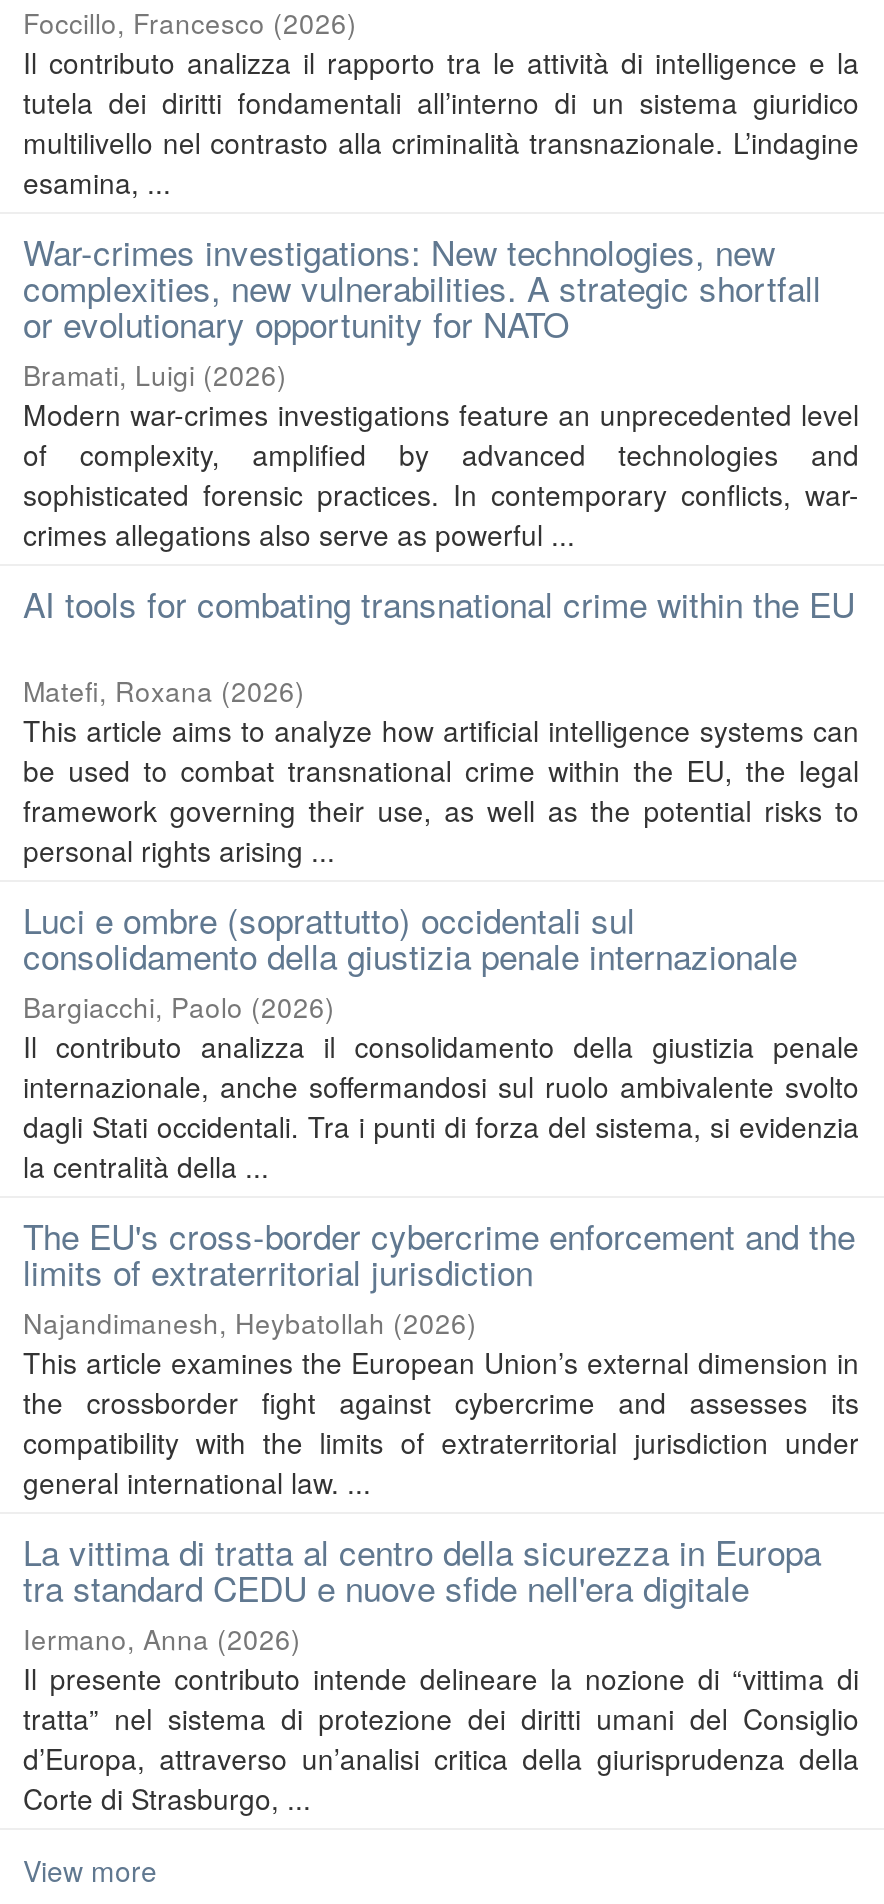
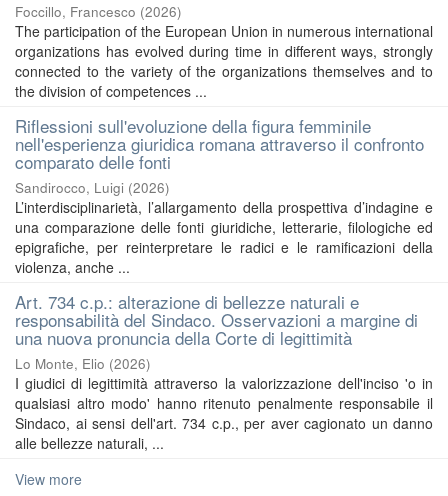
- Il contributo analizza il rapporto tra le attività di intelligence e la
- tutela dei diritti fondamentali all’interno di un sistema giuridico
- multilivello nel contrasto alla criminalità transnazionale. L’indagine
- esamina, ...
- War-crimes investigations: New technologies, new
- complexities, new vulnerabilities. A strategic shortfall
- or evolutionary opportunity for NATO
- Bramati, Luigi (2026)
- Modern war-crimes investigations feature an unprecedented level
- of complexity, amplified by advanced technologies and
- sophisticated forensic practices. In contemporary conflicts, war-
- crimes allegations also serve as powerful ...
- AI tools for combating transnational crime within the EU
- Matefi, Roxana (2026)
- This article aims to analyze how artificial intelligence systems can
- be used to combat transnational crime within the EU, the legal
- framework governing their use, as well as the potential risks to
- personal rights arising ...
- Luci e ombre (soprattutto) occidentali sul
- consolidamento della giustizia penale internazionale
- Bargiacchi, Paolo (2026)
- Il contributo analizza il consolidamento della giustizia penale
- internazionale, anche soffermandosi sul ruolo ambivalente svolto
- dagli Stati occidentali. Tra i punti di forza del sistema, si evidenzia
- la centralità della ...
- The EU's cross-border cybercrime enforcement and the
- limits of extraterritorial jurisdiction
- Najandimanesh, Heybatollah (2026)
- This article examines the European Union’s external dimension in
- the crossborder fight against cybercrime and assesses its
- compatibility with the limits of extraterritorial jurisdiction under
- general international law. ...
- La vittima di tratta al centro della sicurezza in Europa
- tra standard CEDU e nuove sfide nell'era digitale
- Iermano, Anna (2026)
- Il presente contributo intende delineare la nozione di “vittima di
- tratta” nel sistema di protezione dei diritti umani del Consiglio
- d’Europa, attraverso un’analisi critica della giurisprudenza della
- Corte di Strasburgo, ...
+ The participation of the European Union in numerous international
+ organizations has evolved during time in different ways, strongly
+ connected to the variety of the organizations themselves and to
+ the division of competences ...
+ Riflessioni sull'evoluzione della figura femminile
+ nell'esperienza giuridica romana attraverso il confronto
+ comparato delle fonti
+ Sandirocco, Luigi (2026)
+ L’interdisciplinarietà, l’allargamento della prospettiva d’indagine e
+ una comparazione delle fonti giuridiche, letterarie, filologiche ed
+ epigrafiche, per reinterpretare le radici e le ramificazioni della
+ violenza, anche ...
+ Art. 734 c.p.: alterazione di bellezze naturali e
+ responsabilità del Sindaco. Osservazioni a margine di
+ una nuova pronuncia della Corte di legittimità
+ Lo Monte, Elio (2026)
+ I giudici di legittimità attraverso la valorizzazione dell'inciso 'o in
+ qualsiasi altro modo' hanno ritenuto penalmente responsabile il
+ Sindaco, ai sensi dell'art. 734 c.p., per aver cagionato un danno
+ alle bellezze naturali, ...
